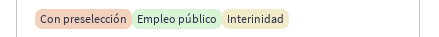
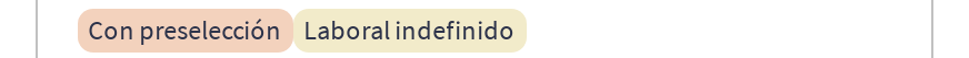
- Empleo público
- Interinidad
+ Laboral indefinido
